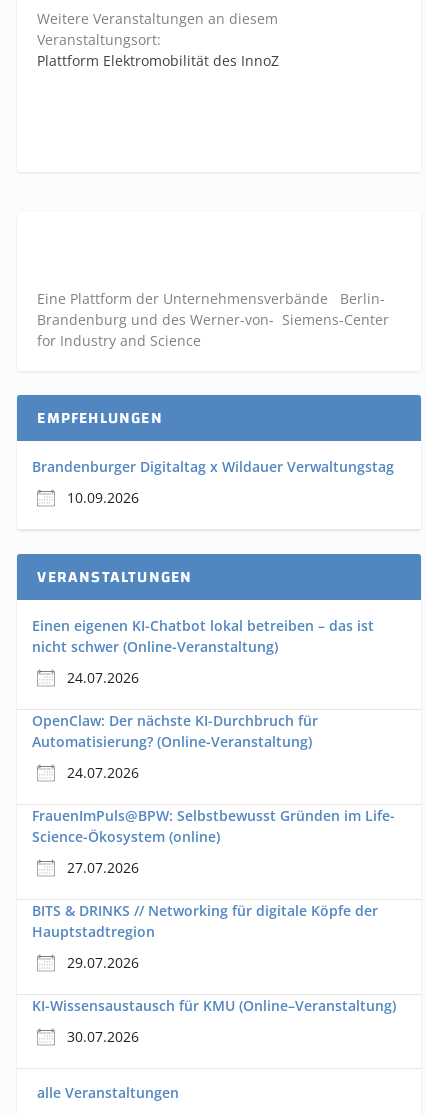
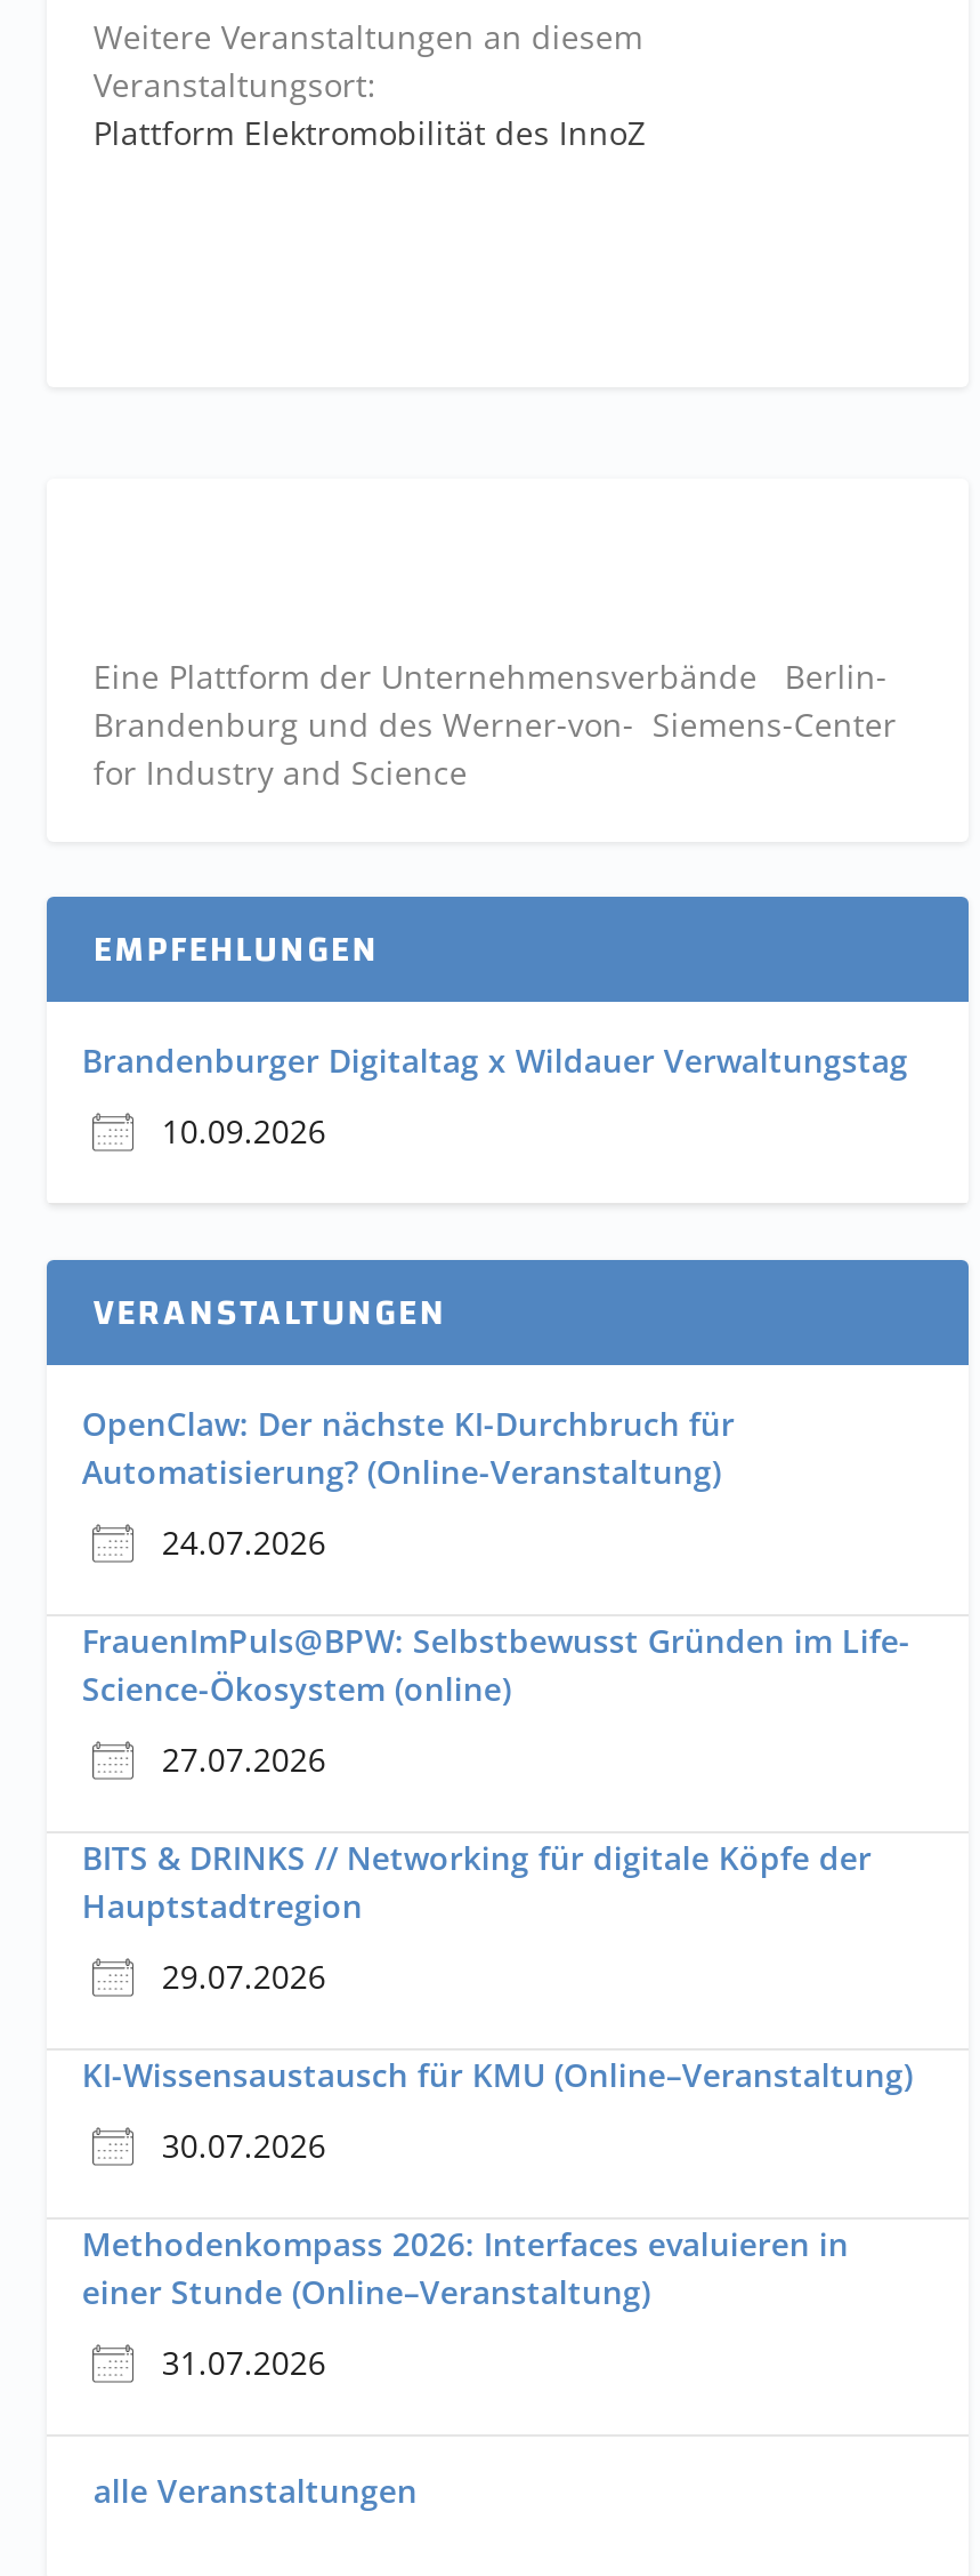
- Einen eigenen KI-Chatbot lokal betreiben – das ist
- nicht schwer (Online-Veranstaltung)
- 24.07.2026

moved up: OpenClaw: Der nächste KI-Durchbruch für | Automatisierung? (Online-Veranstaltung) | 24.07.2026 | ... | KI-Wissensaustausch für KMU (Online–Veranstaltung) | 30.07.2026

+ Methodenkompass 2026: Interfaces evaluieren in
+ einer Stunde (Online–Veranstaltung)
+ 31.07.2026
